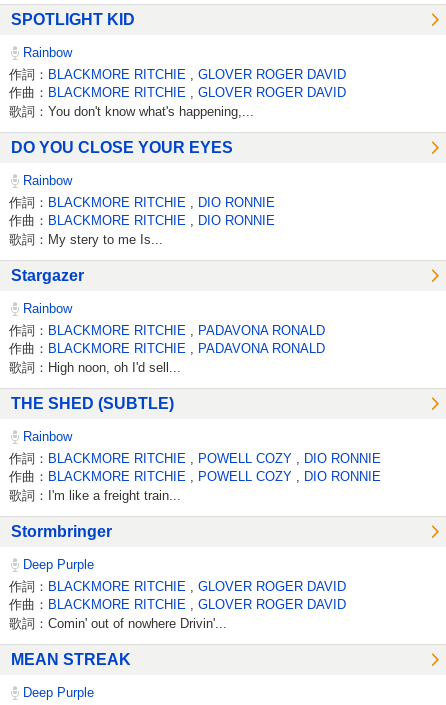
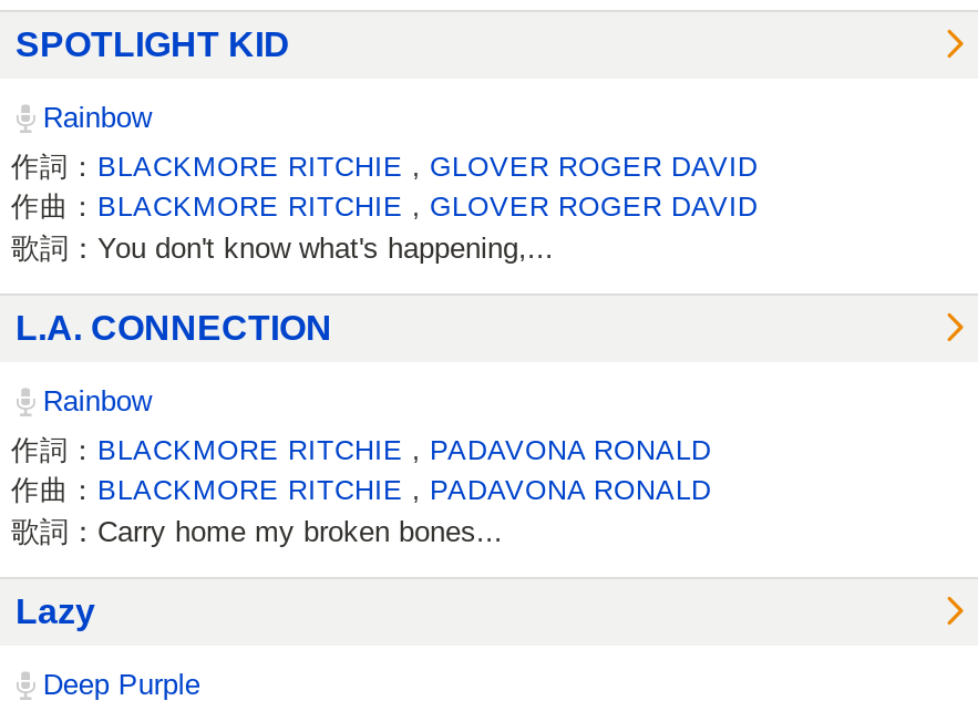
- DO YOU CLOSE YOUR EYES
- Rainbow
- 作詞：BLACKMORE RITCHIE, DIO RONNIE
- 作曲：BLACKMORE RITCHIE, DIO RONNIE
- 歌詞：My stery to me Is...
- Stargazer
+ L.A. CONNECTION

- 歌詞：High noon, oh I'd sell...
- THE SHED (SUBTLE)
- Rainbow
- 作詞：BLACKMORE RITCHIE, POWELL COZY, DIO RONNIE
- 作曲：BLACKMORE RITCHIE, POWELL COZY, DIO RONNIE
- 歌詞：I'm like a freight train...
- Stormbringer
- Deep Purple
- 作詞：BLACKMORE RITCHIE, GLOVER ROGER DAVID
- 作曲：BLACKMORE RITCHIE, GLOVER ROGER DAVID
- 歌詞：Comin' out of nowhere Drivin'...
- MEAN STREAK
+ 歌詞：Carry home my broken bones...
+ Lazy
